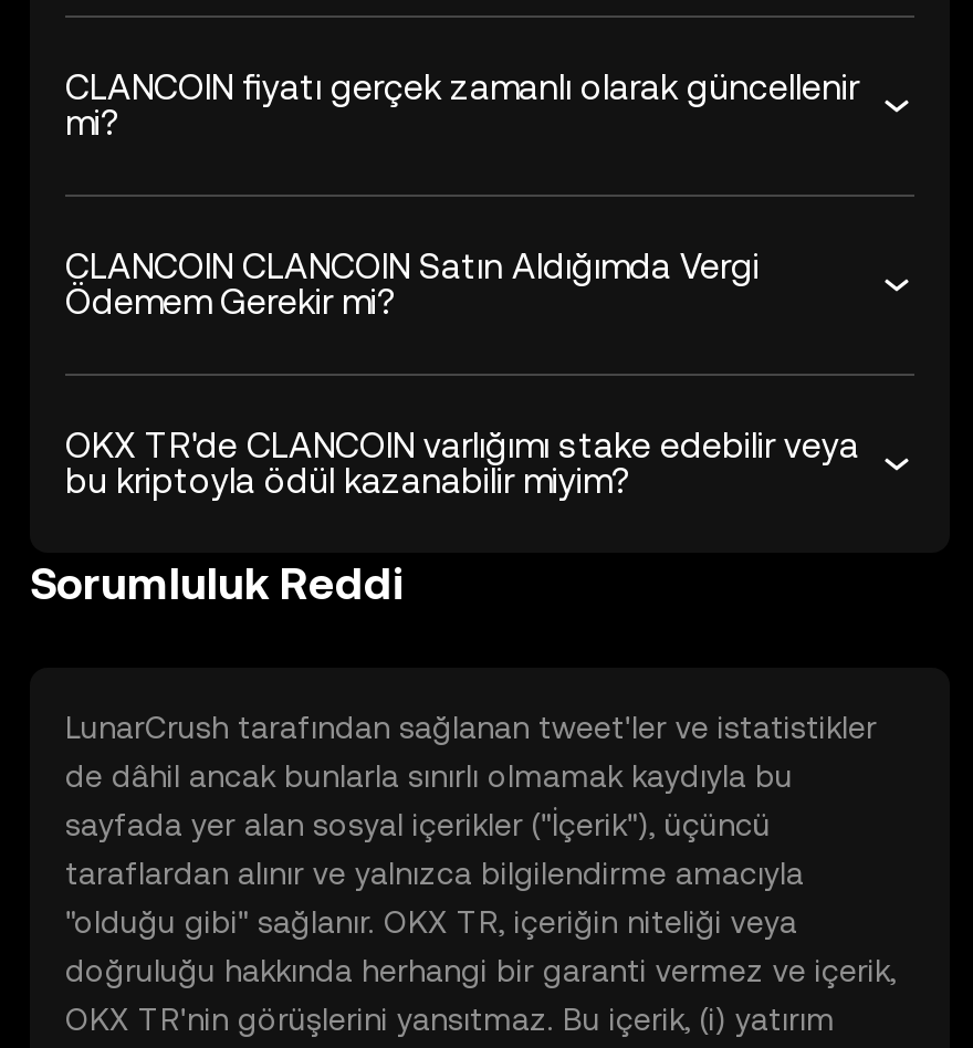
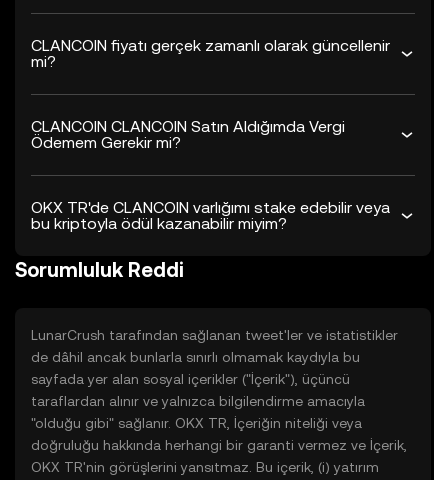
- "olduğu gibi" sağlanır. OKX TR, içeriğin niteliği veya
+ "olduğu gibi" sağlanır. OKX TR, İçeriğin niteliği veya

- doğruluğu hakkında herhangi bir garanti vermez ve içerik,
+ doğruluğu hakkında herhangi bir garanti vermez ve İçerik,
